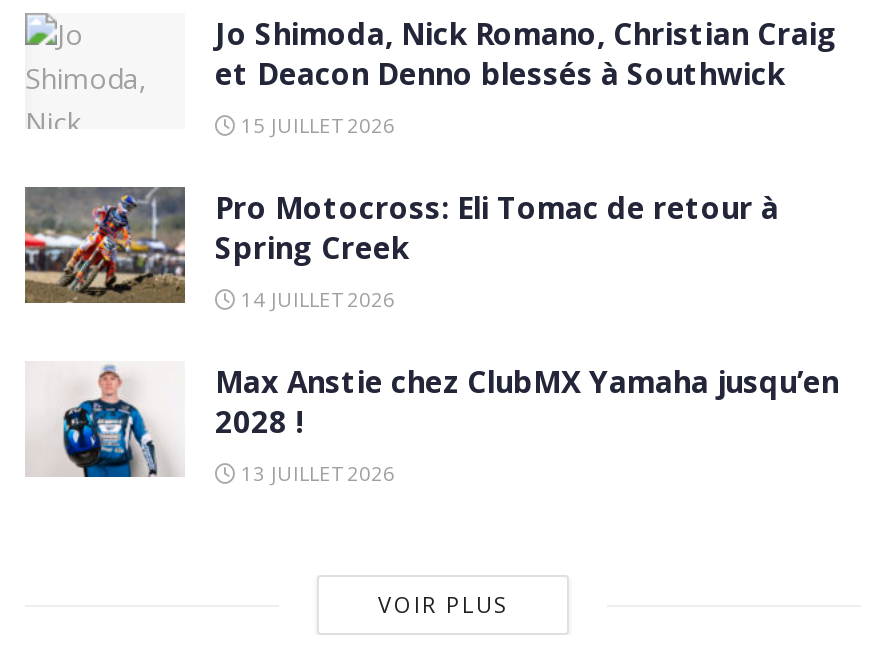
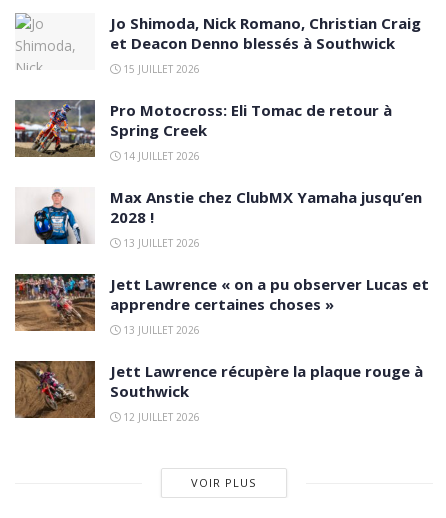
+ [image]
+ Jett Lawrence « on a pu observer Lucas et
+ apprendre certaines choses »
+ 13 JUILLET 2026
+ Jett Lawrence récupère la plaque rouge à
+ Southwick
+ 12 JUILLET 2026

+ [image]
